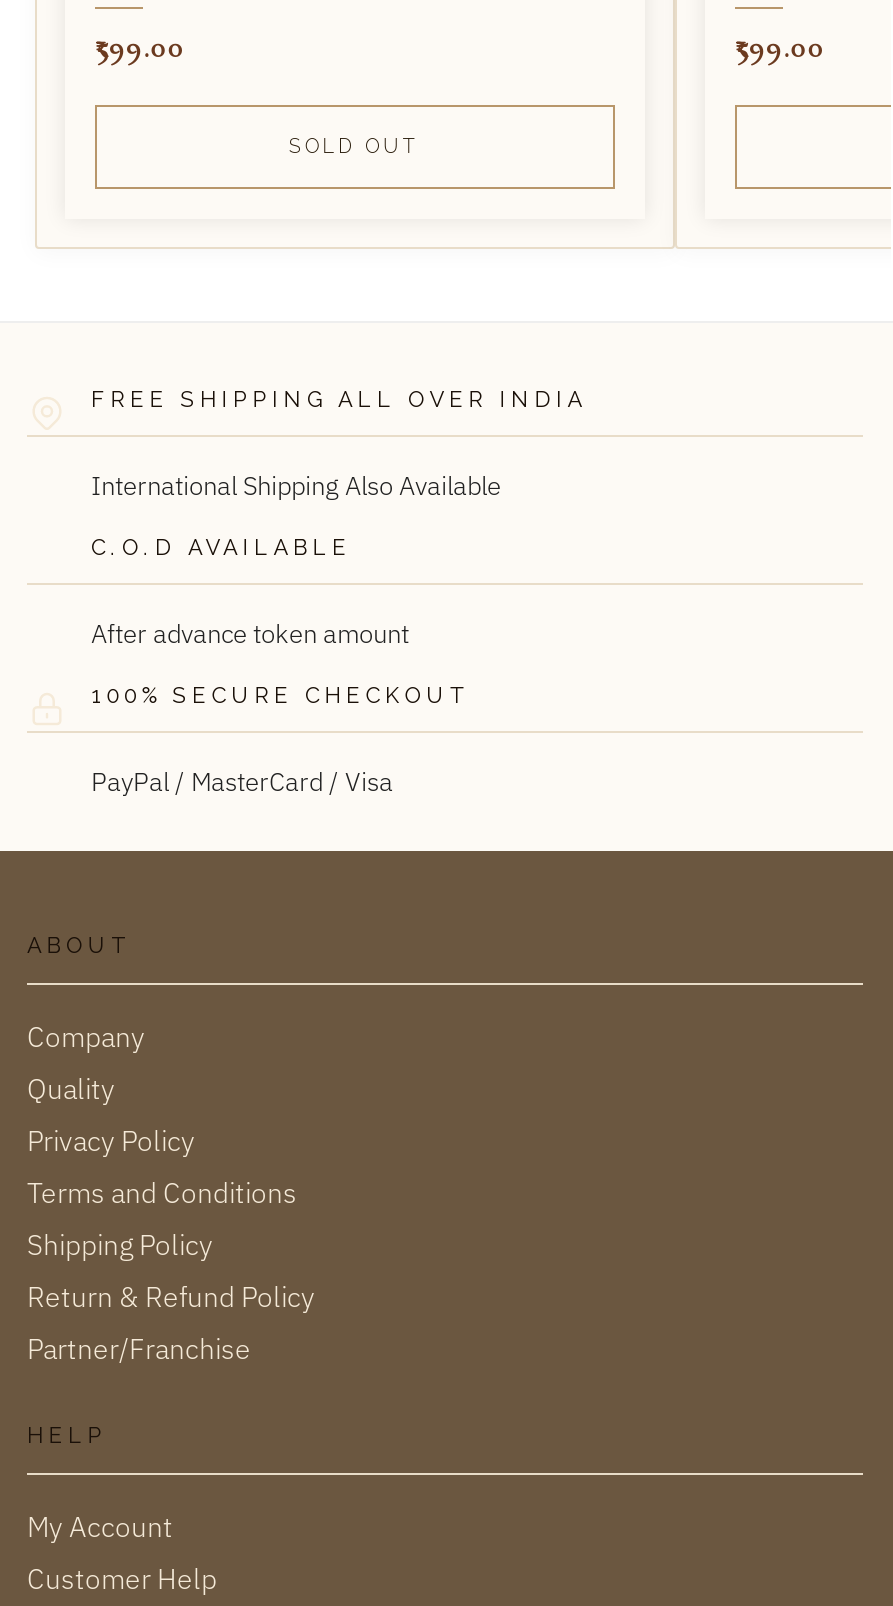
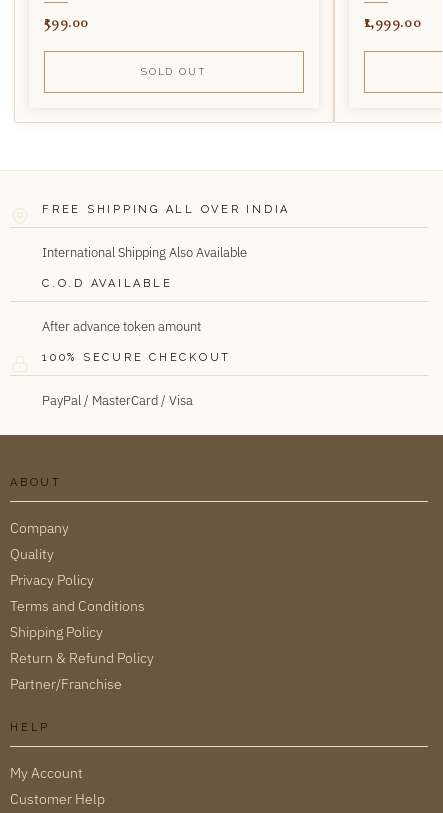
- 599.00
+ 1,999.00
